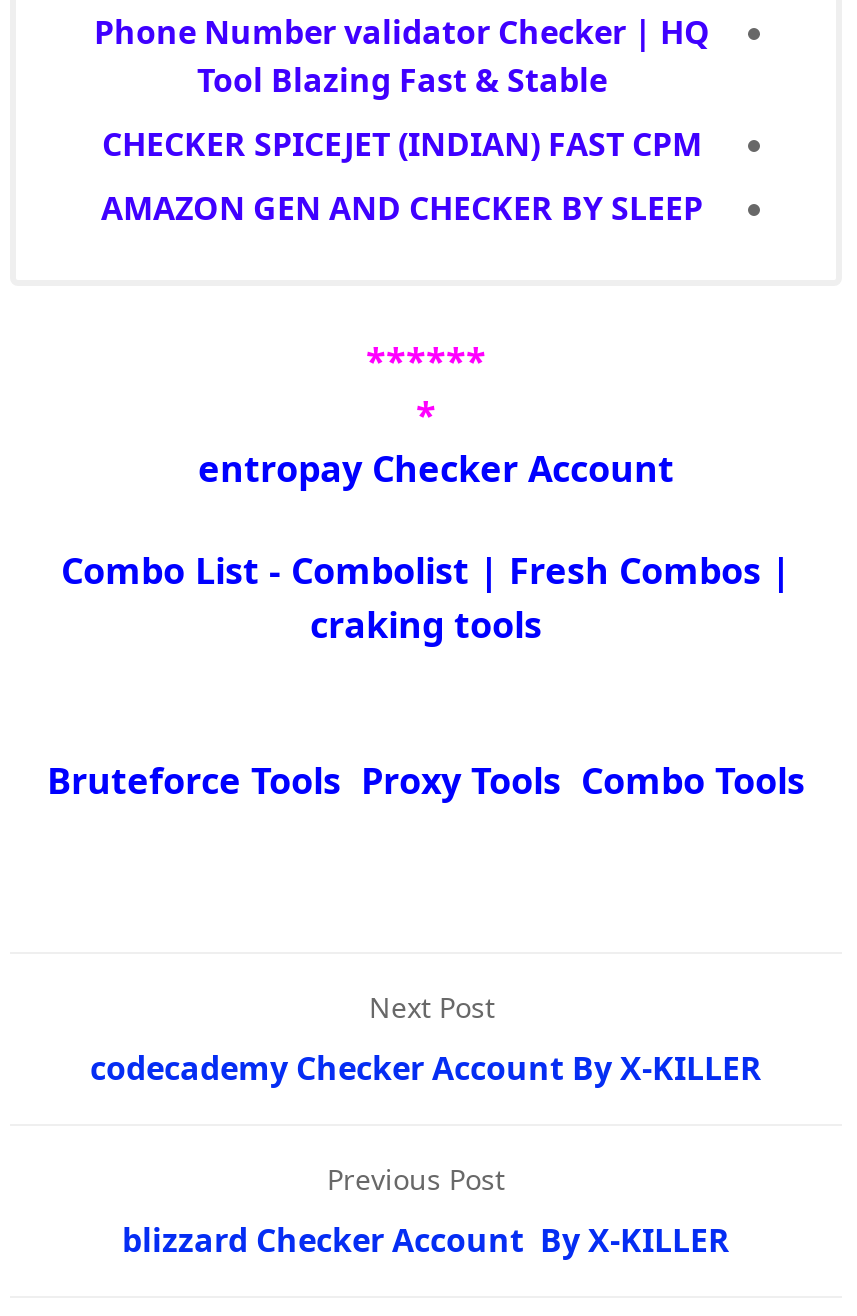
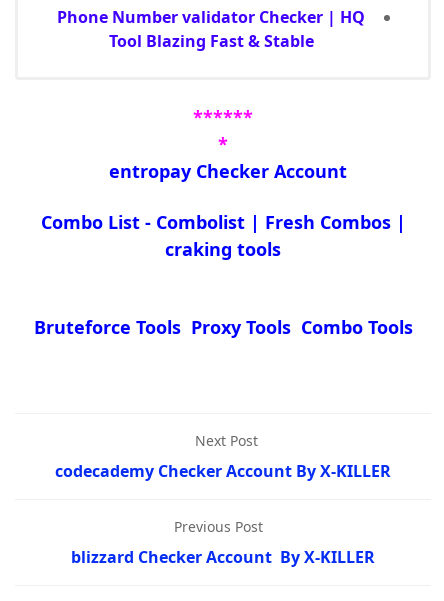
- CHECKER SPICEJET (INDIAN) FAST CPM
- AMAZON GEN AND CHECKER BY SLEEP
